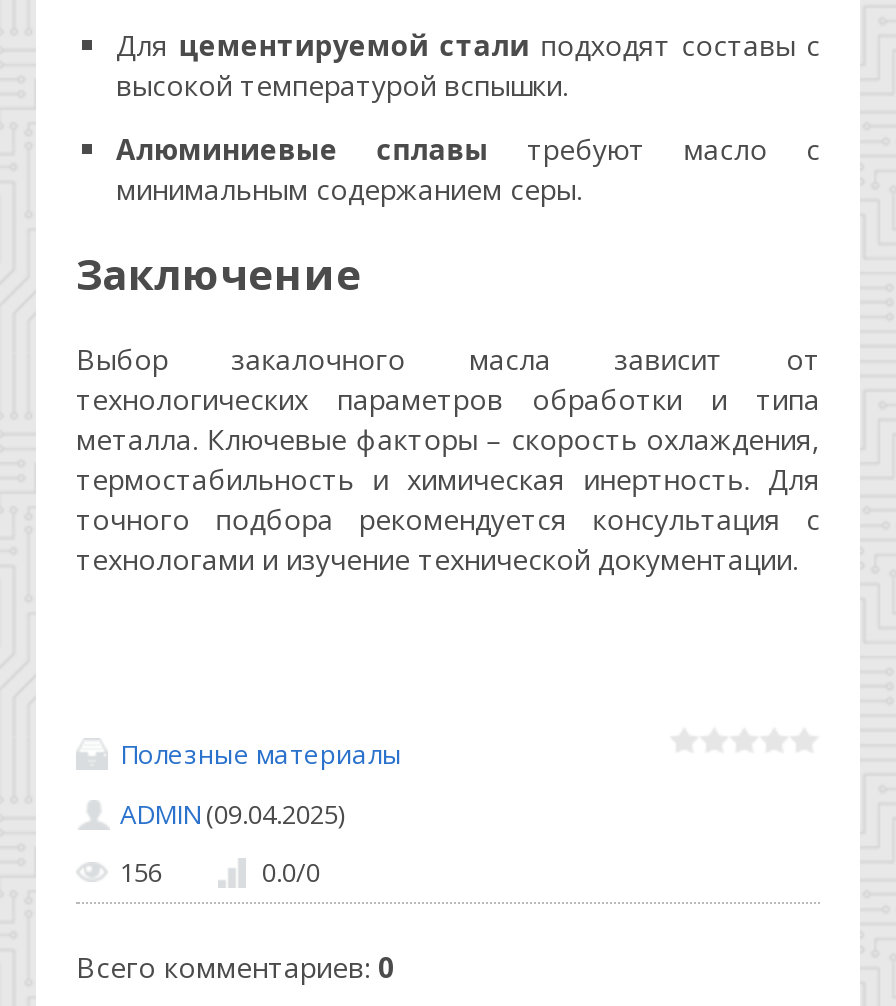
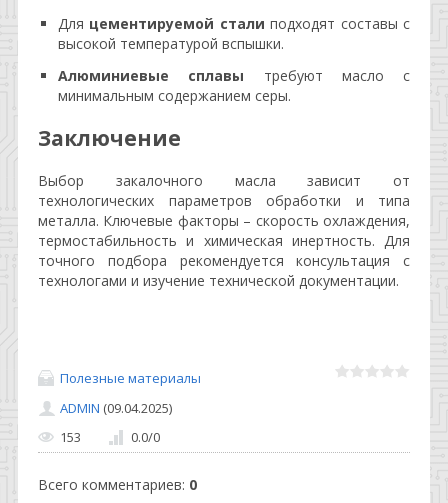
- 156
+ 153
